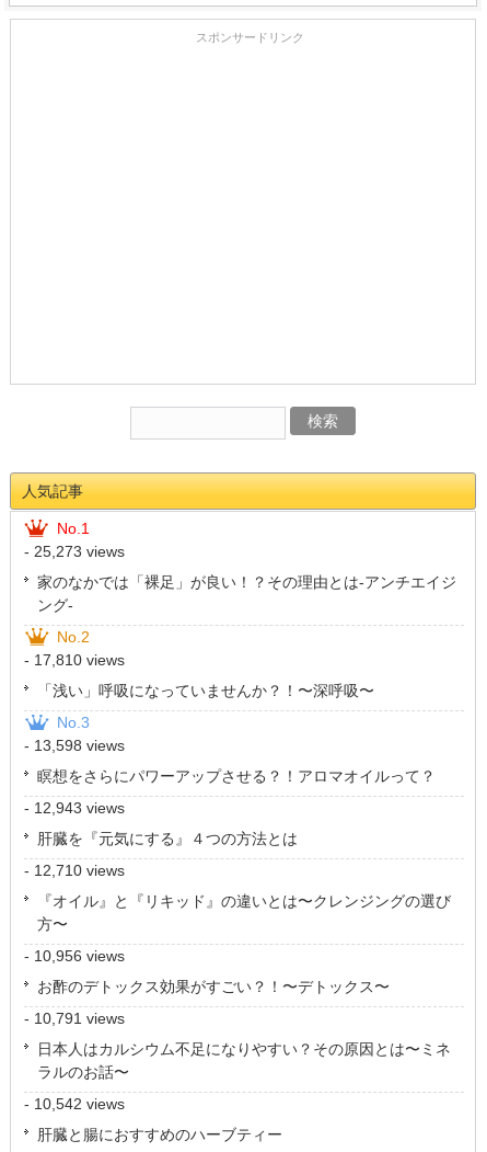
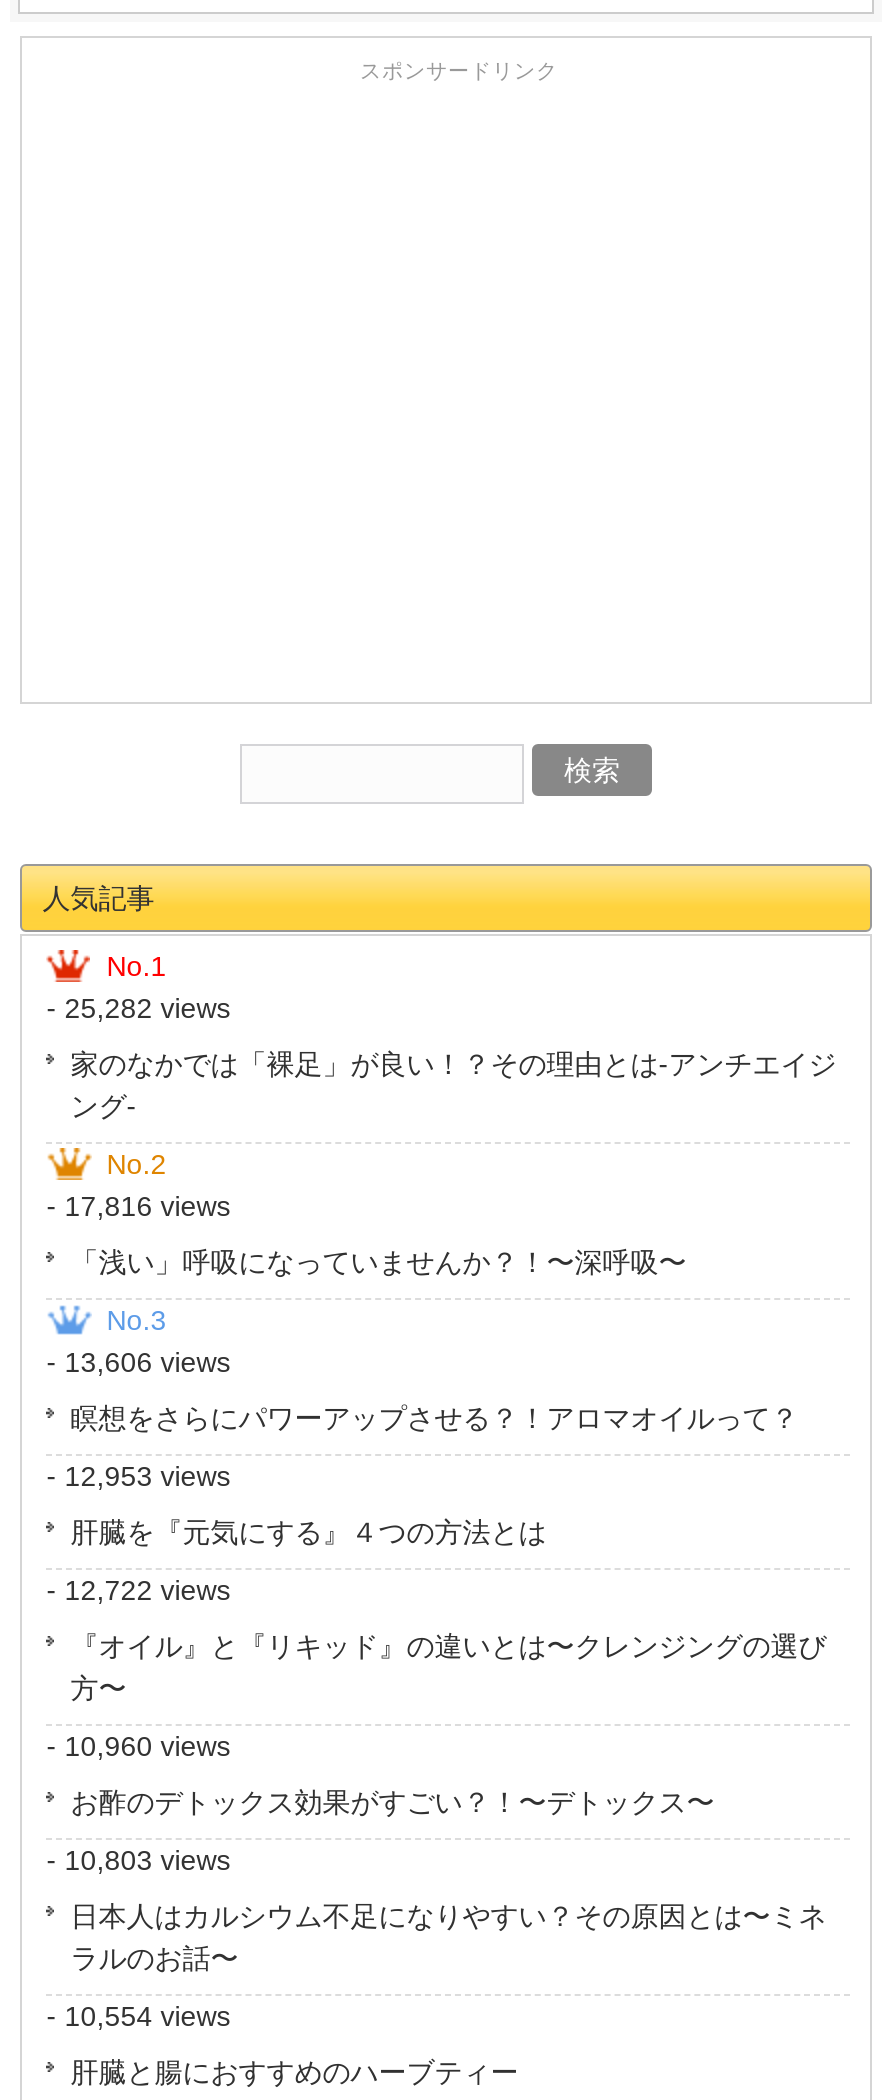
- - 25,273 views
+ - 25,282 views

- - 17,810 views
+ - 17,816 views

- - 13,598 views
+ - 13,606 views

- - 12,943 views
+ - 12,953 views

- - 12,710 views
+ - 12,722 views

- - 10,956 views
+ - 10,960 views

- - 10,791 views
+ - 10,803 views

- - 10,542 views
+ - 10,554 views
